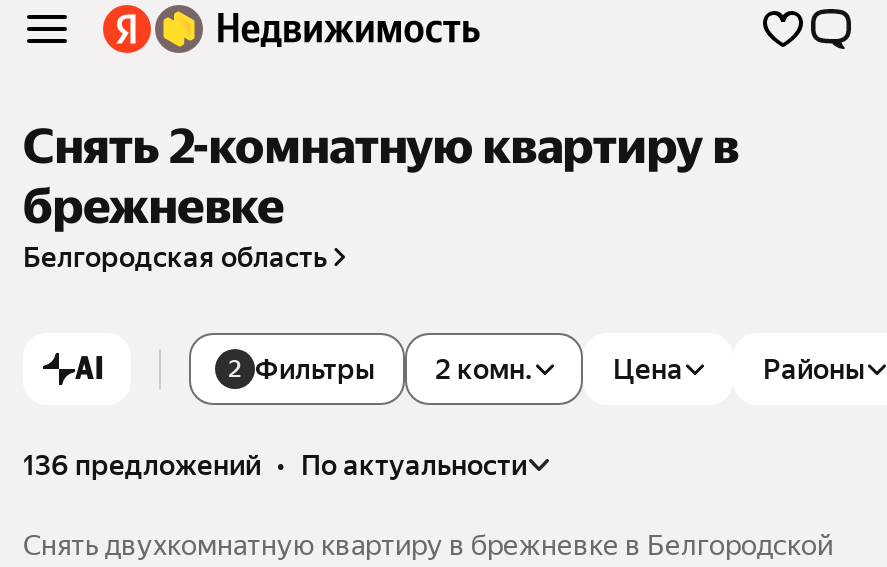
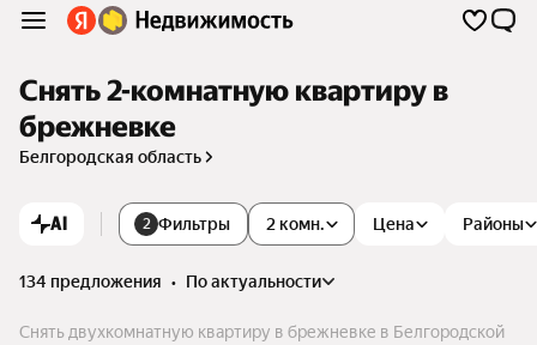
- 136 предложений • по актуальности
+ 134 предложения • по актуальности
